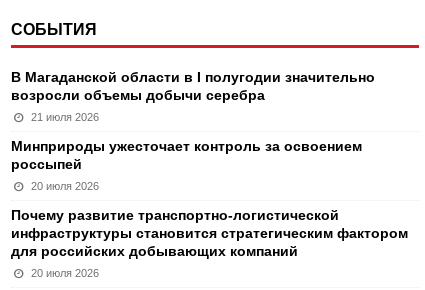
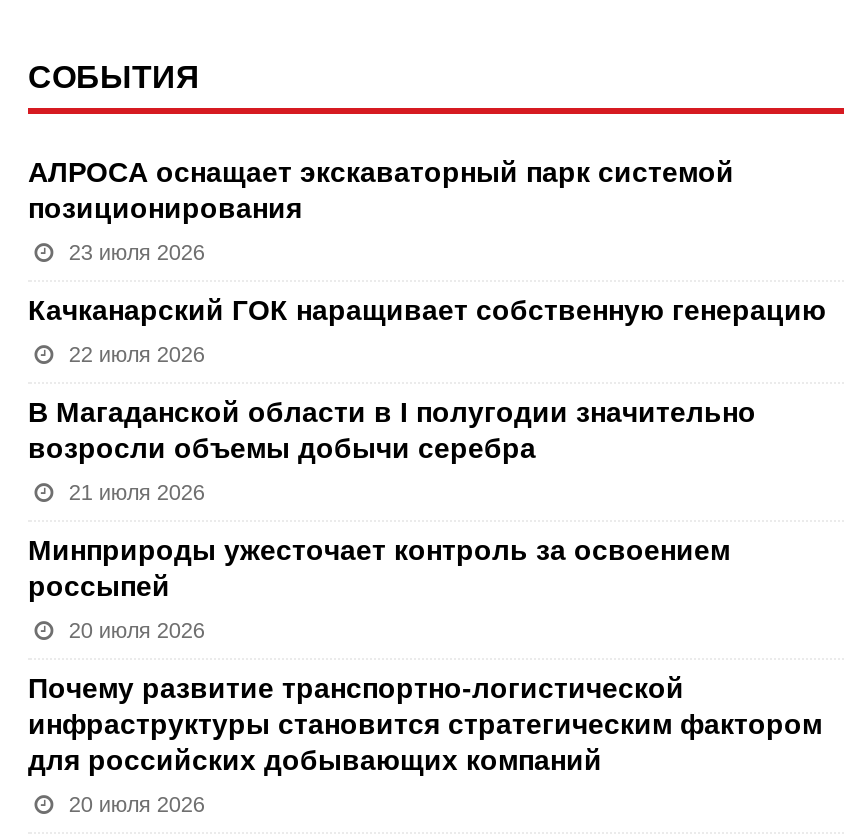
+ АЛРОСА оснащает экскаваторный парк системой
+ позиционирования
+ 23 июля 2026
+ Качканарский ГОК наращивает собственную генерацию
+ 22 июля 2026
